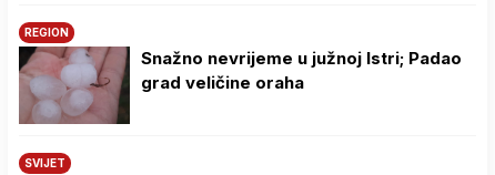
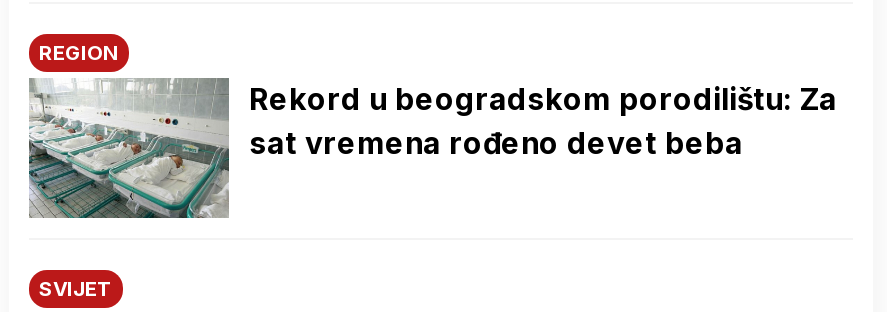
- [image]
- Snažno nevrijeme u južnoj Istri; Padao
- grad veličine oraha
+ [image]
+ Rekord u beogradskom porodilištu: Za
+ sat vremena rođeno devet beba
